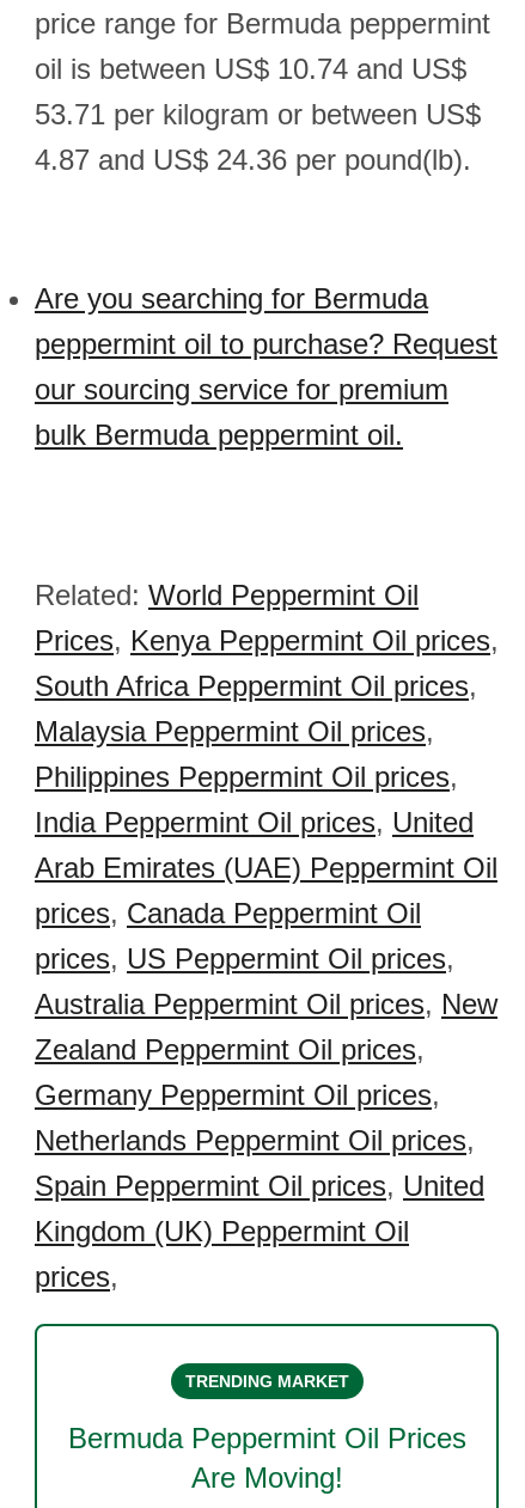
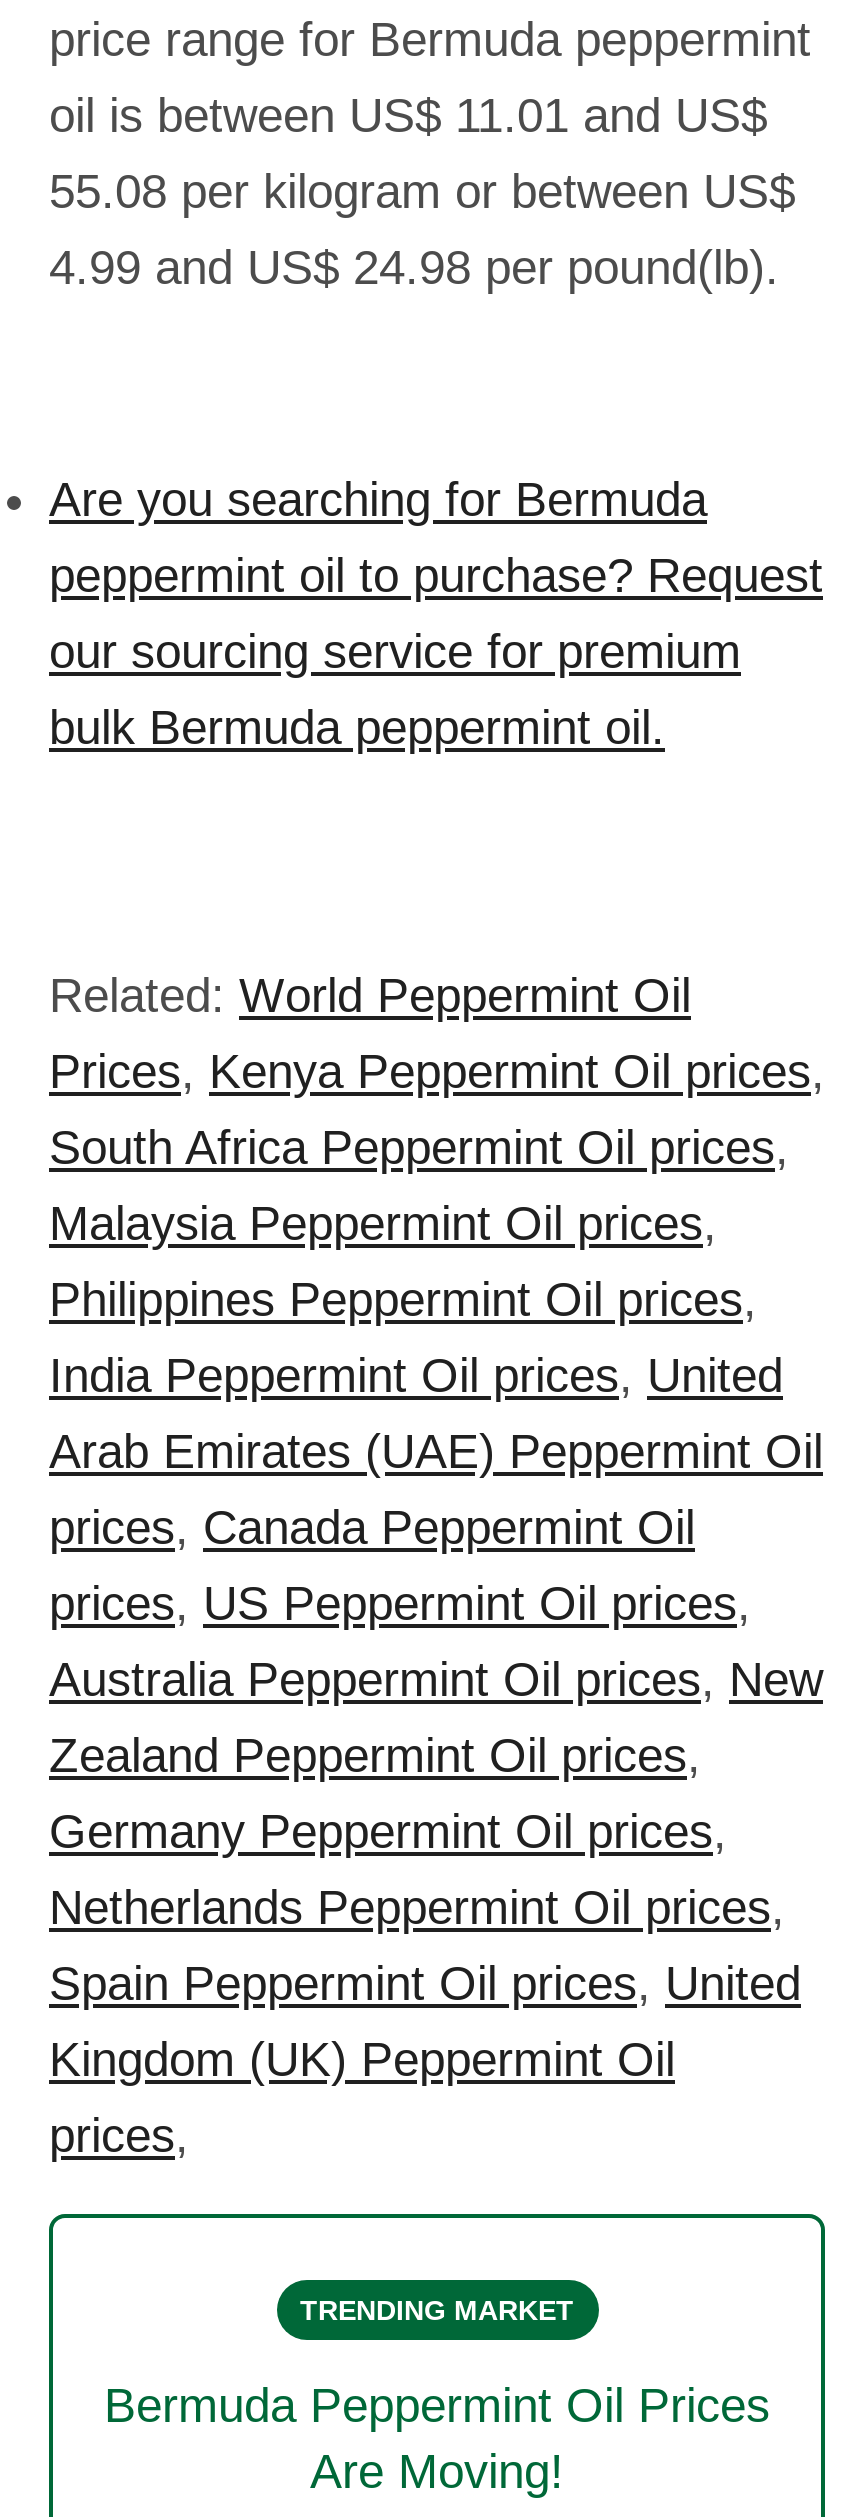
- oil is between US$ 10.74 and US$
+ oil is between US$ 11.01 and US$

- 53.71 per kilogram or between US$
+ 55.08 per kilogram or between US$

- 4.87 and US$ 24.36 per pound(lb).
+ 4.99 and US$ 24.98 per pound(lb).
